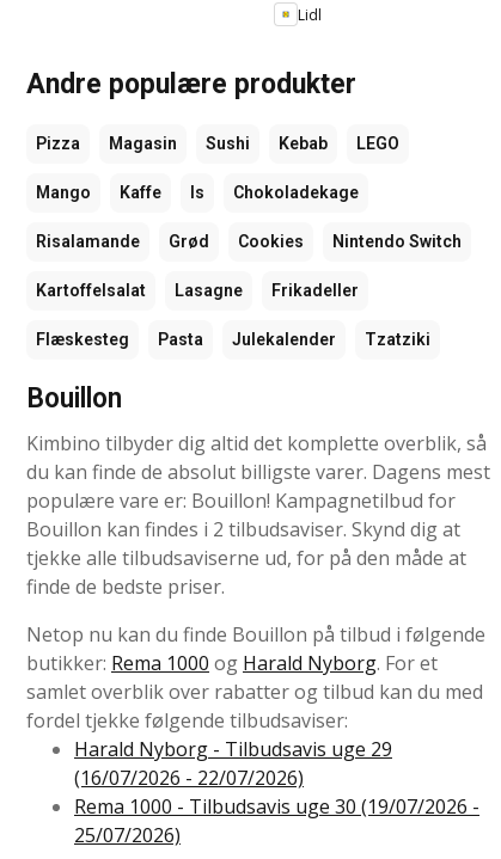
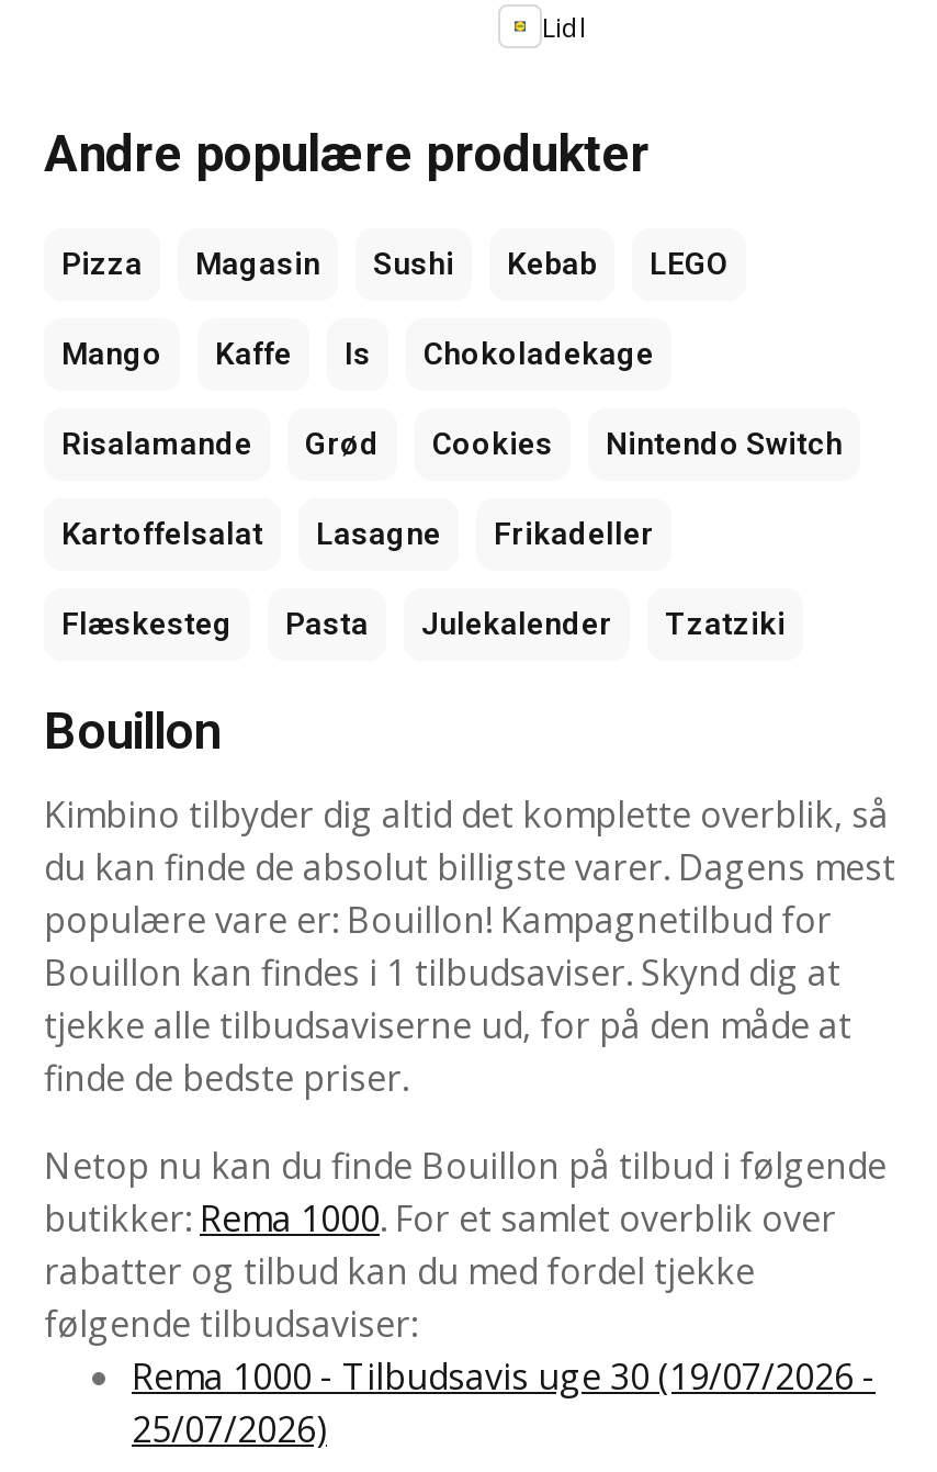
- Bouillon kan findes i 2 tilbudsaviser. Skynd dig at
+ Bouillon kan findes i 1 tilbudsaviser. Skynd dig at

- butikker: Rema 1000 og Harald Nyborg. For et
- samlet overblik over rabatter og tilbud kan du med
- fordel tjekke følgende tilbudsaviser:
- Harald Nyborg - Tilbudsavis uge 29
- (16/07/2026 - 22/07/2026)
+ butikker: Rema 1000. For et samlet overblik over
+ rabatter og tilbud kan du med fordel tjekke
+ følgende tilbudsaviser:
